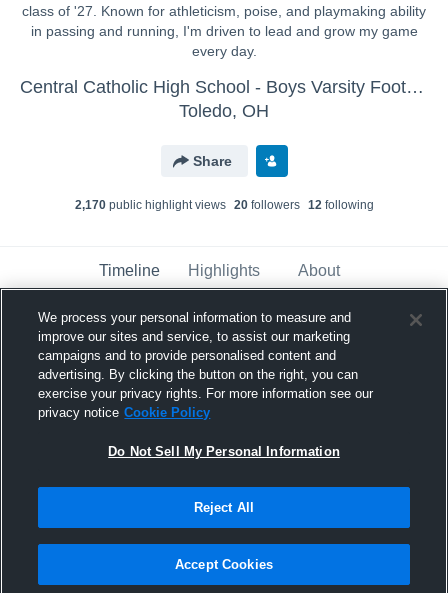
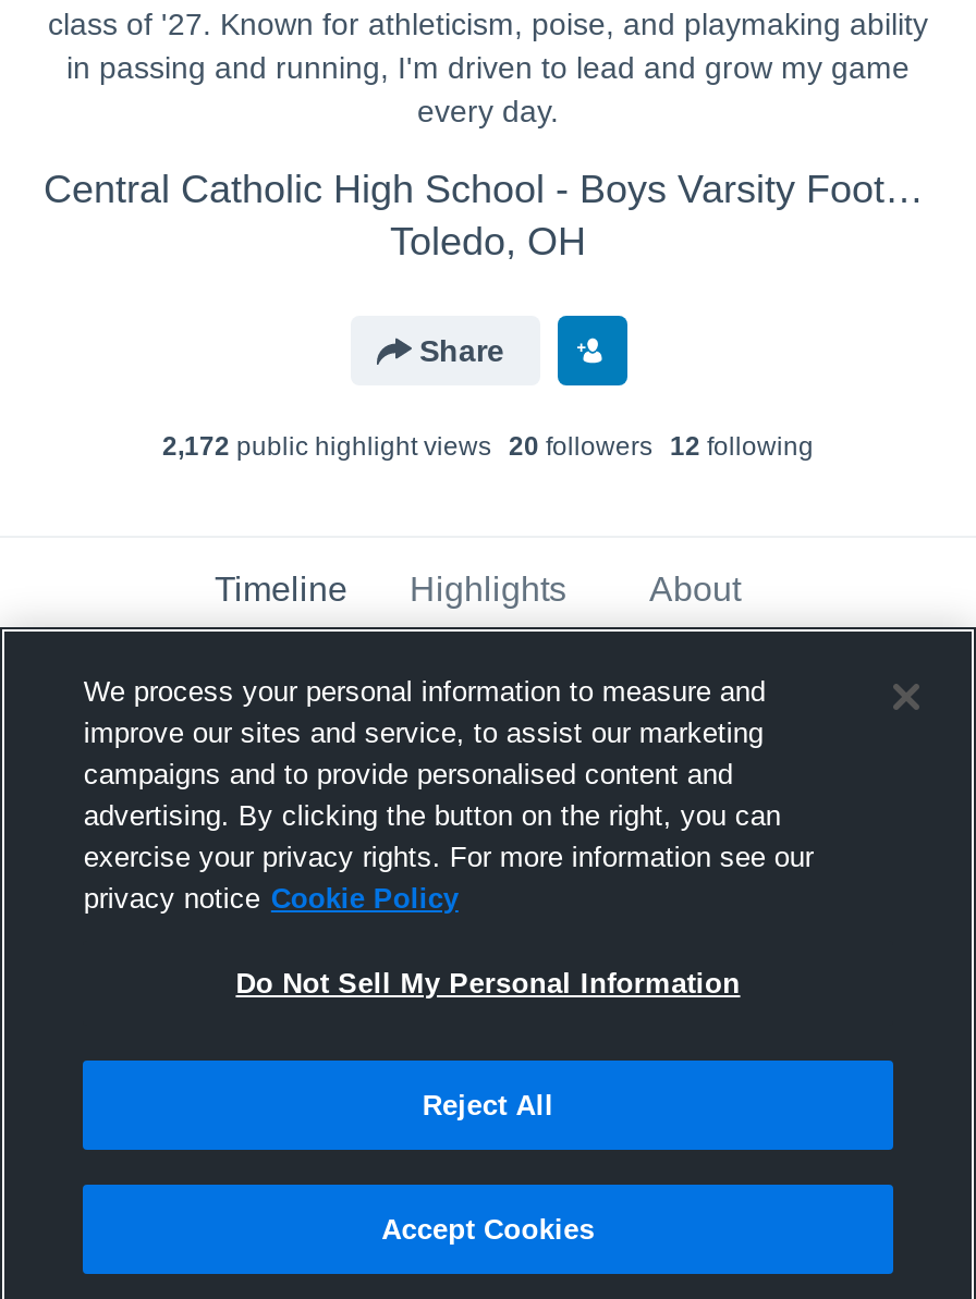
- 2,170 public highlight views 20 followers 12 following
+ 2,172 public highlight views 20 followers 12 following
